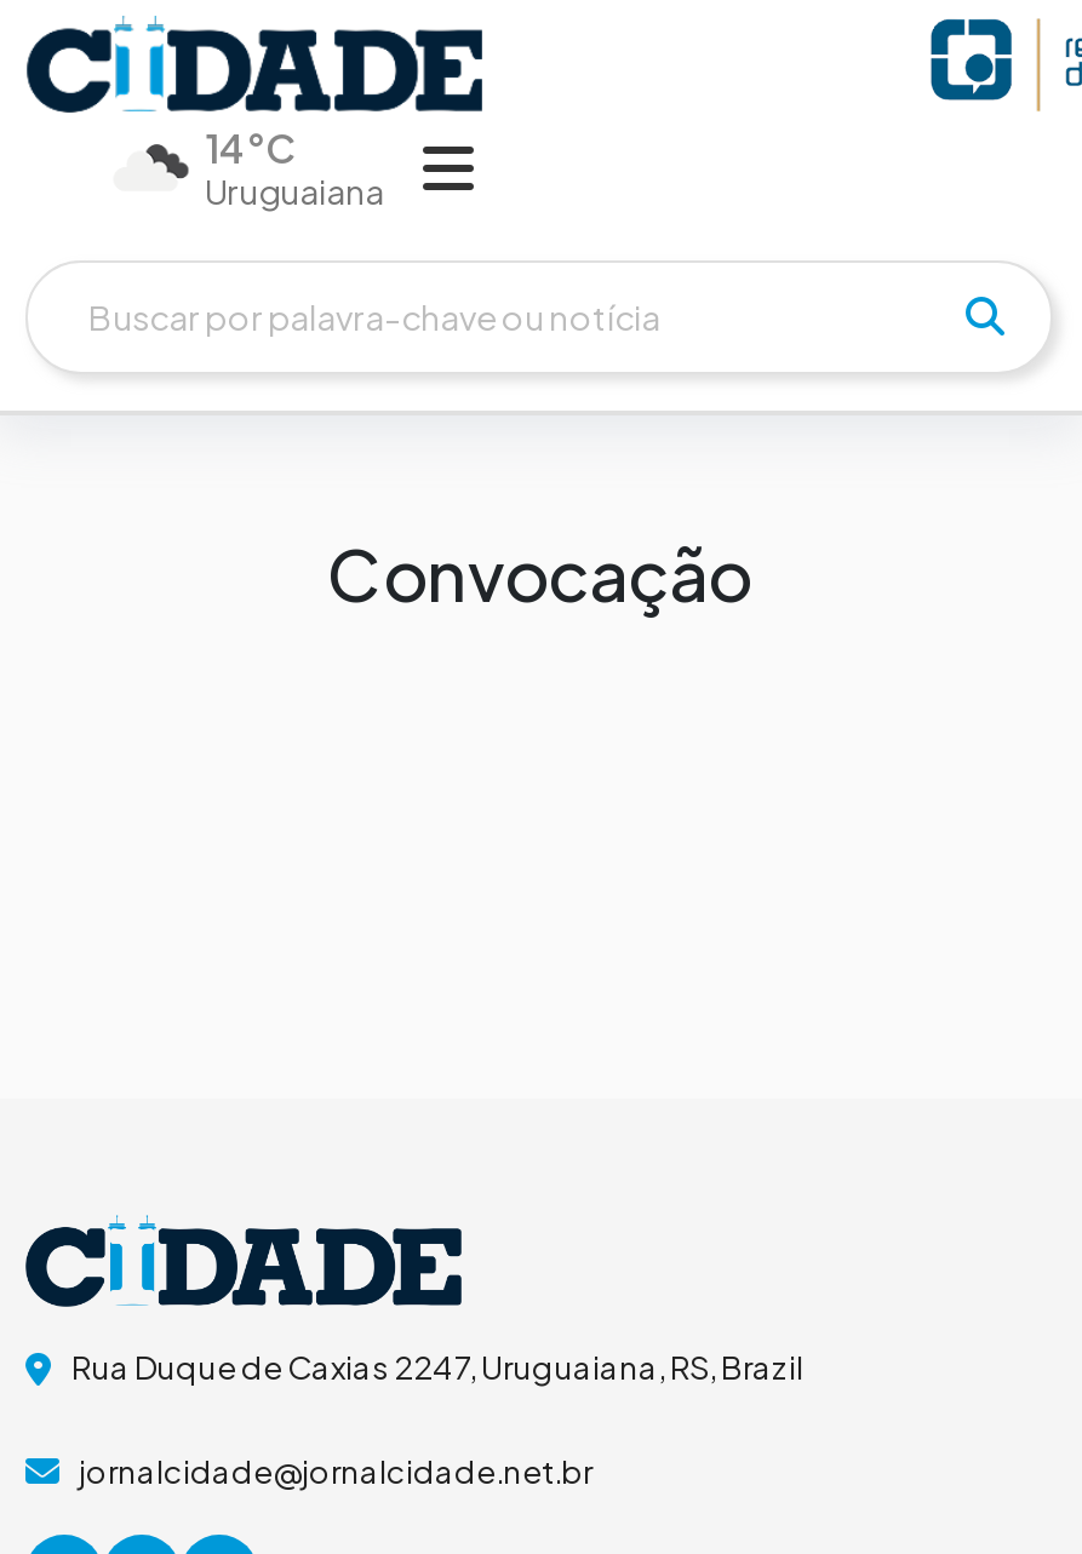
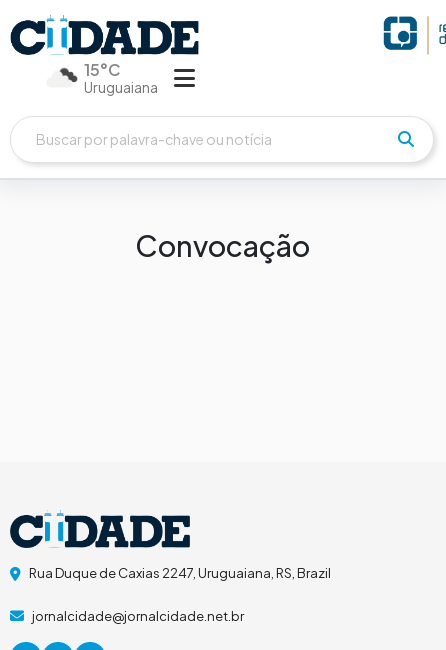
- 14°C
+ 15°C
